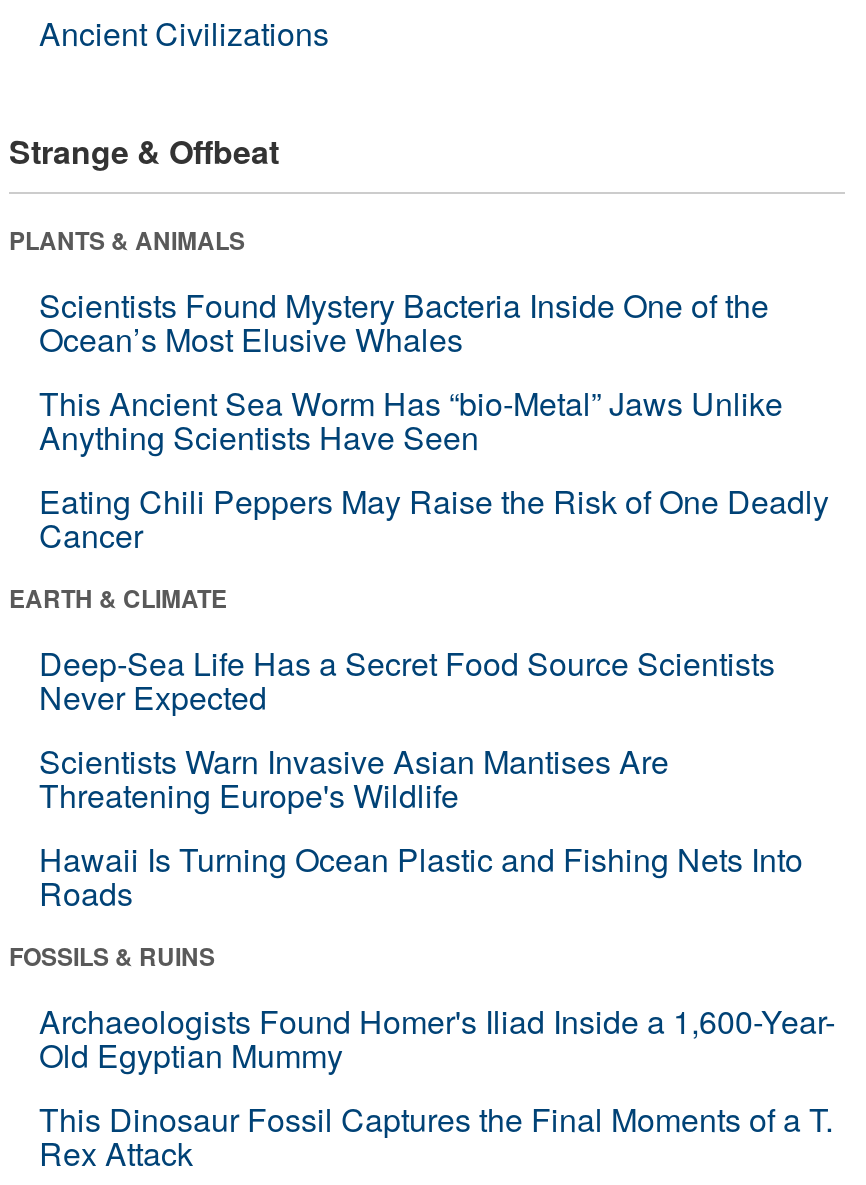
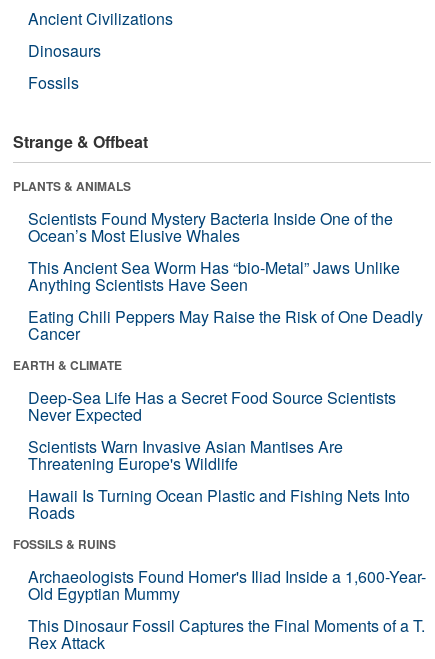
+ Dinosaurs
+ Fossils
